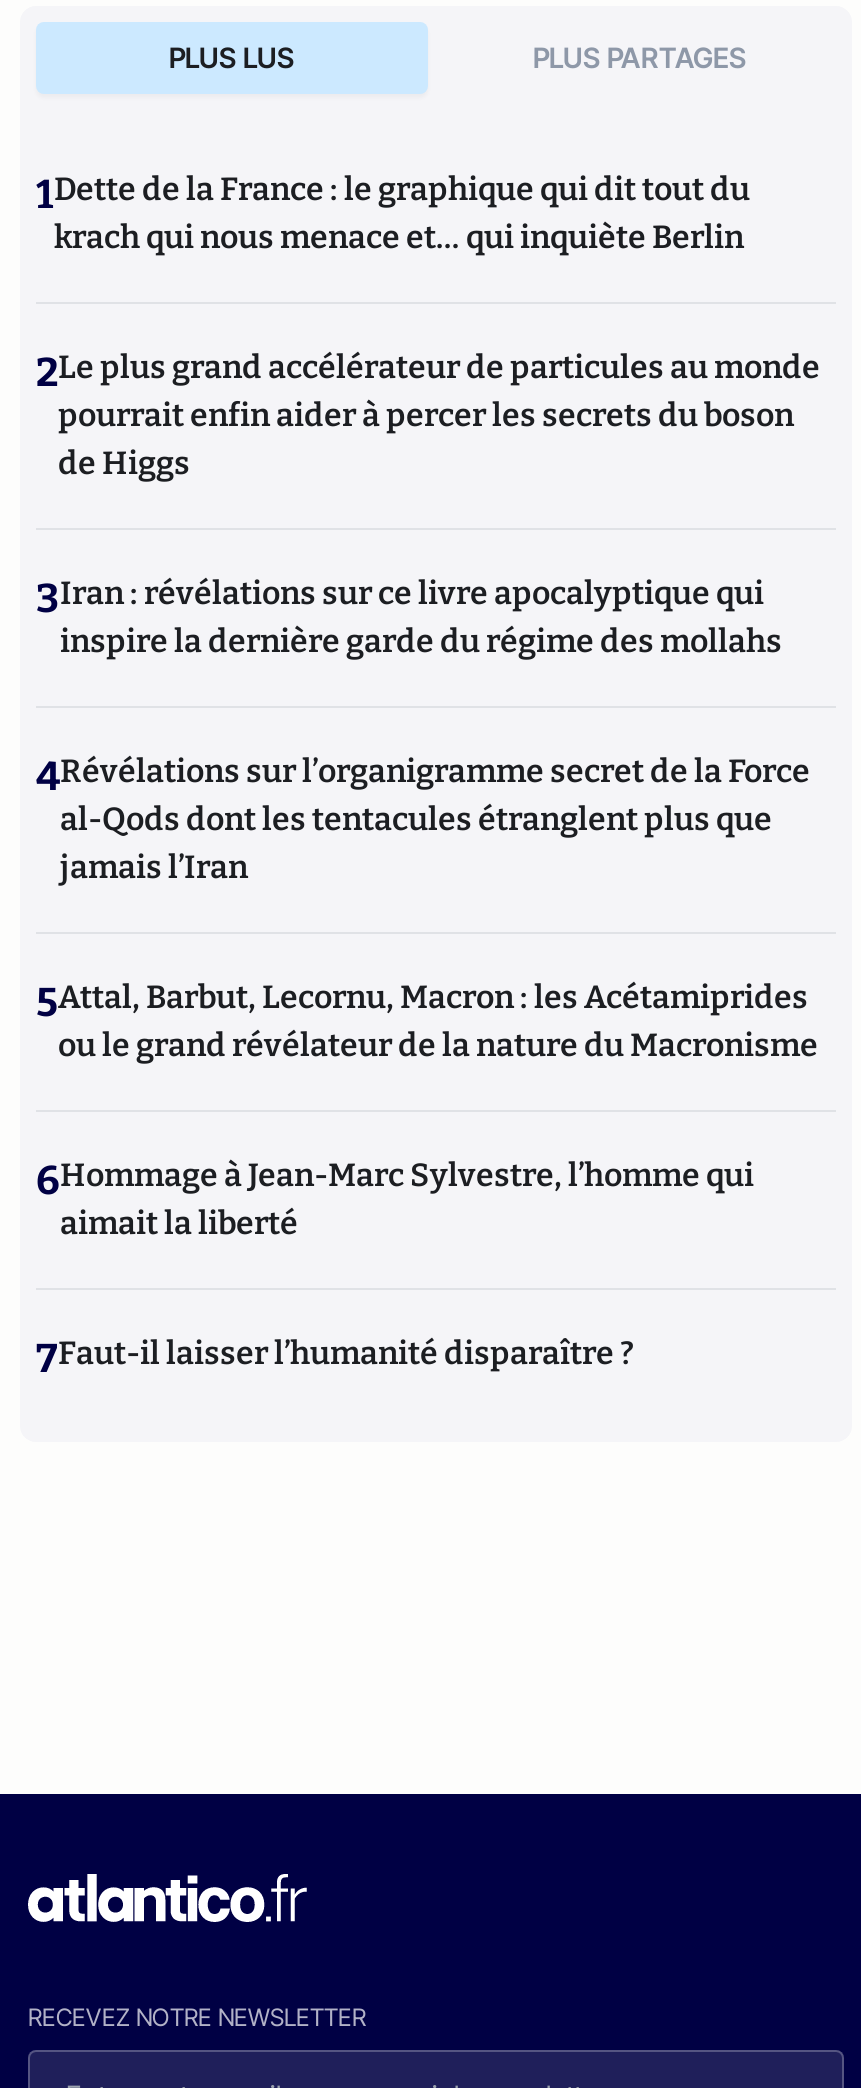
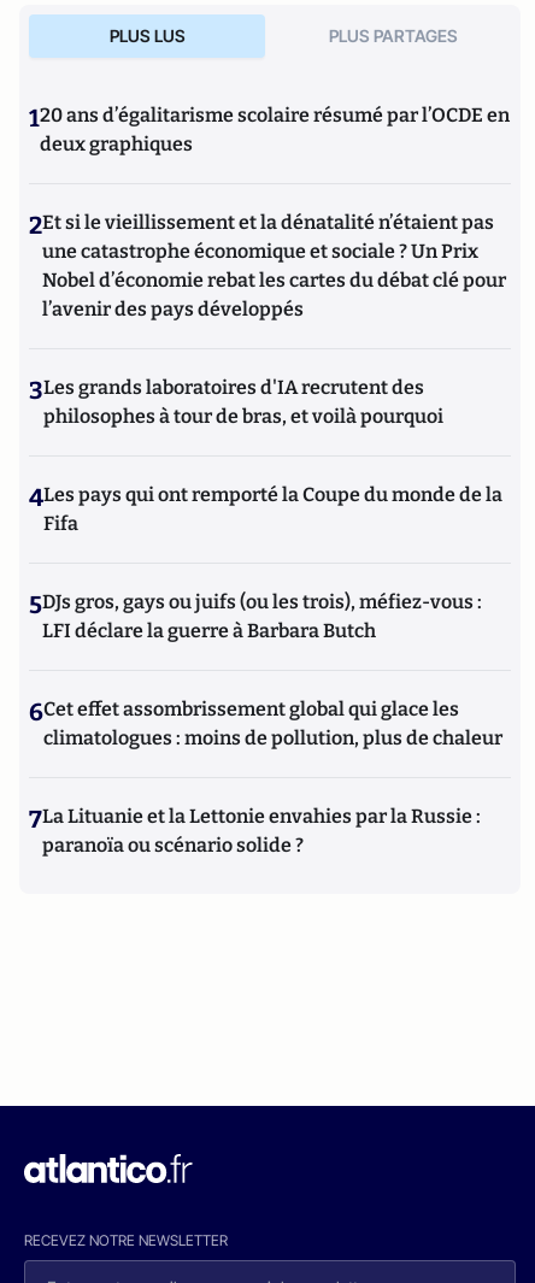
- 1Dette de la France : le graphique qui dit tout du
- krach qui nous menace et… qui inquiète Berlin
+ 120 ans d’égalitarisme scolaire résumé par l’OCDE en
+ deux graphiques

- 2Le plus grand accélérateur de particules au monde
- pourrait enfin aider à percer les secrets du boson
- de Higgs
+ 2Et si le vieillissement et la dénatalité n’étaient pas
+ une catastrophe économique et sociale ? Un Prix
+ Nobel d’économie rebat les cartes du débat clé pour
+ l’avenir des pays développés

- 3Iran : révélations sur ce livre apocalyptique qui
- inspire la dernière garde du régime des mollahs
+ 3Les grands laboratoires d'IA recrutent des
+ philosophes à tour de bras, et voilà pourquoi

- 4Révélations sur l’organigramme secret de la Force
- al-Qods dont les tentacules étranglent plus que
- jamais l’Iran
+ 4Les pays qui ont remporté la Coupe du monde de la
+ Fifa

- 5Attal, Barbut, Lecornu, Macron : les Acétamiprides
- ou le grand révélateur de la nature du Macronisme
+ 5DJs gros, gays ou juifs (ou les trois), méfiez-vous :
+ LFI déclare la guerre à Barbara Butch

- 6Hommage à Jean-Marc Sylvestre, l’homme qui
- aimait la liberté
+ 6Cet effet assombrissement global qui glace les
+ climatologues : moins de pollution, plus de chaleur

- 7Faut-il laisser l’humanité disparaître ?
+ 7La Lituanie et la Lettonie envahies par la Russie :
+ paranoïa ou scénario solide ?
